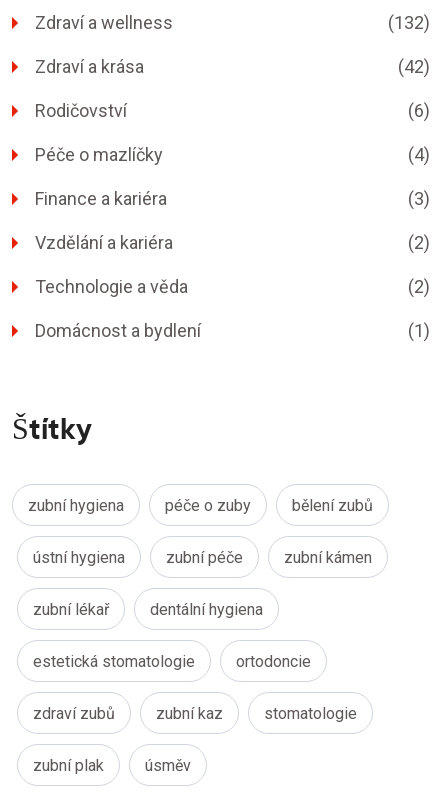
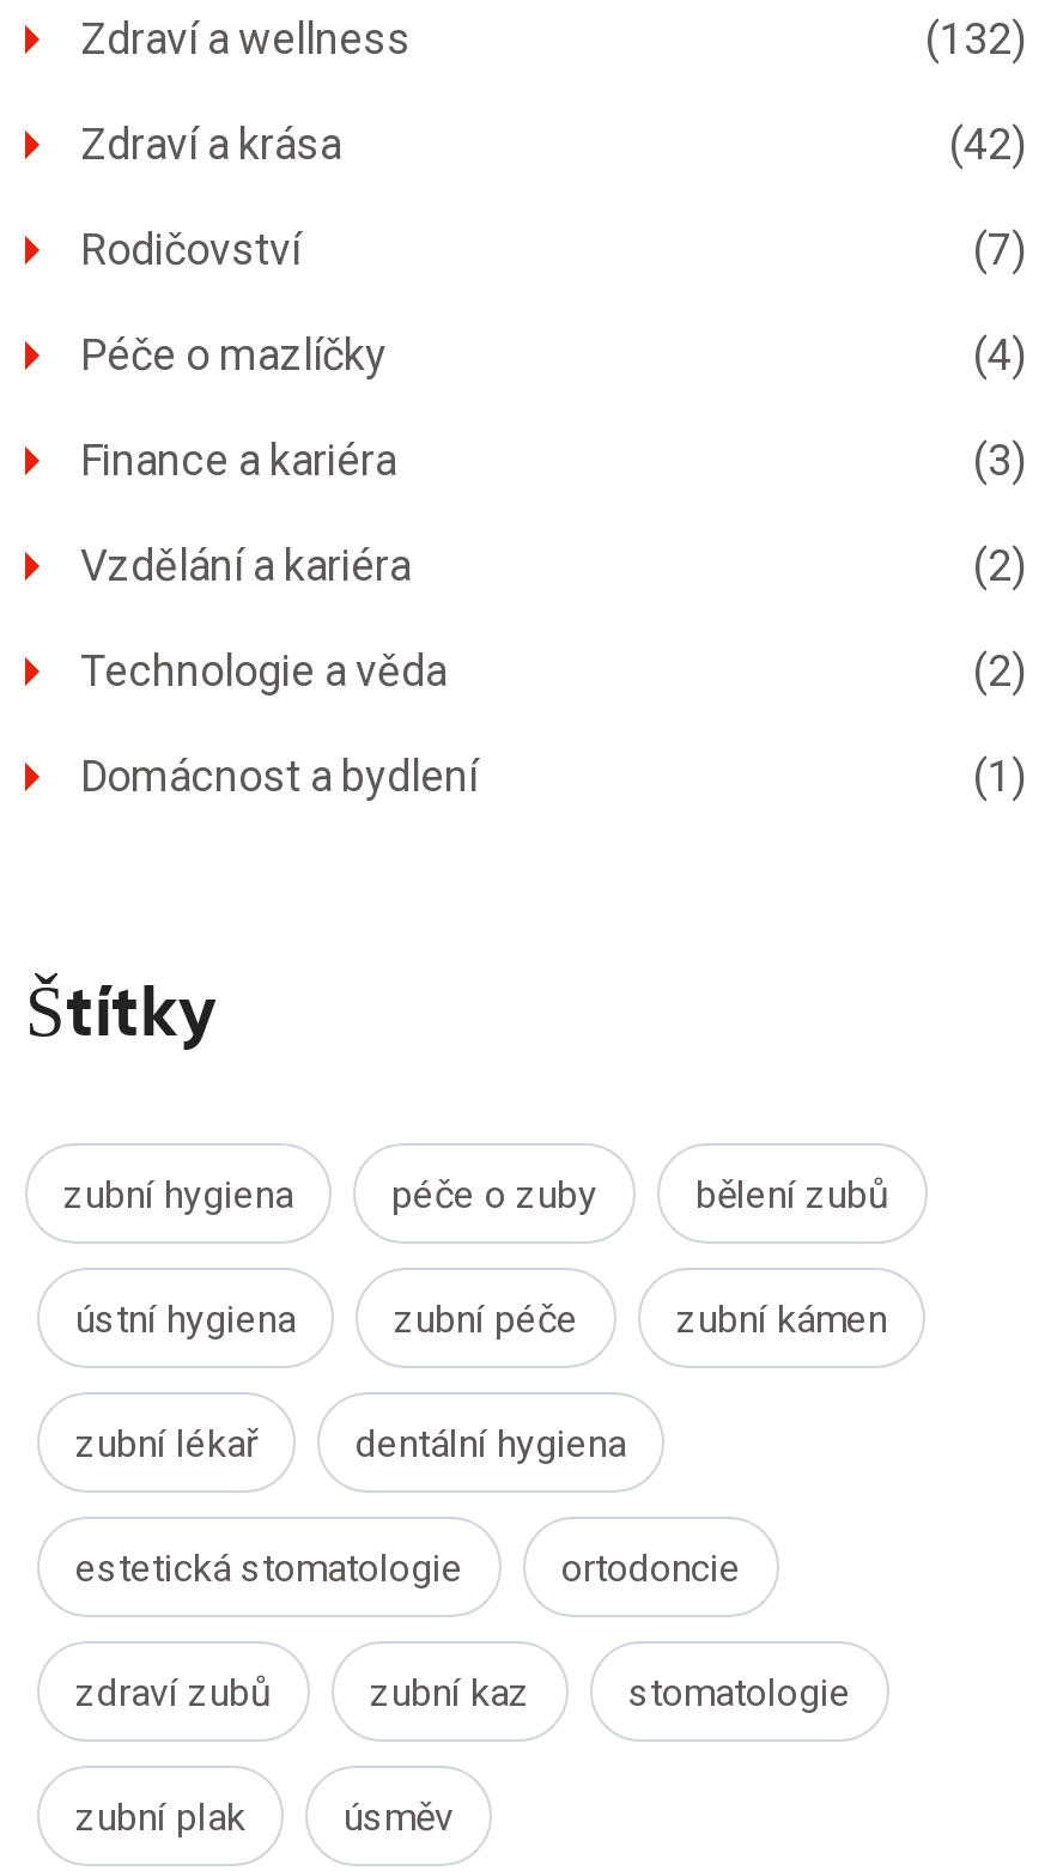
- (6)
+ (7)
